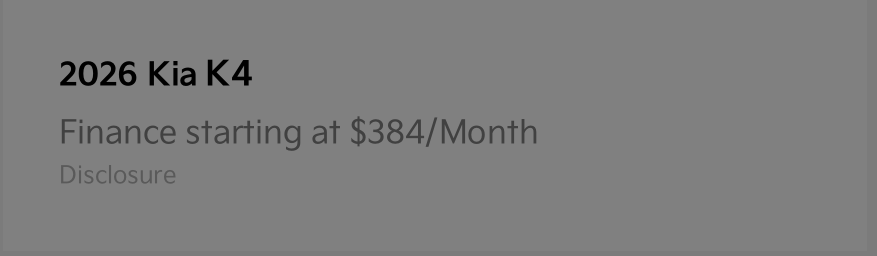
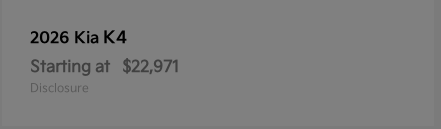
- Finance starting at $384/Month
+ Starting at
+ $22,971
